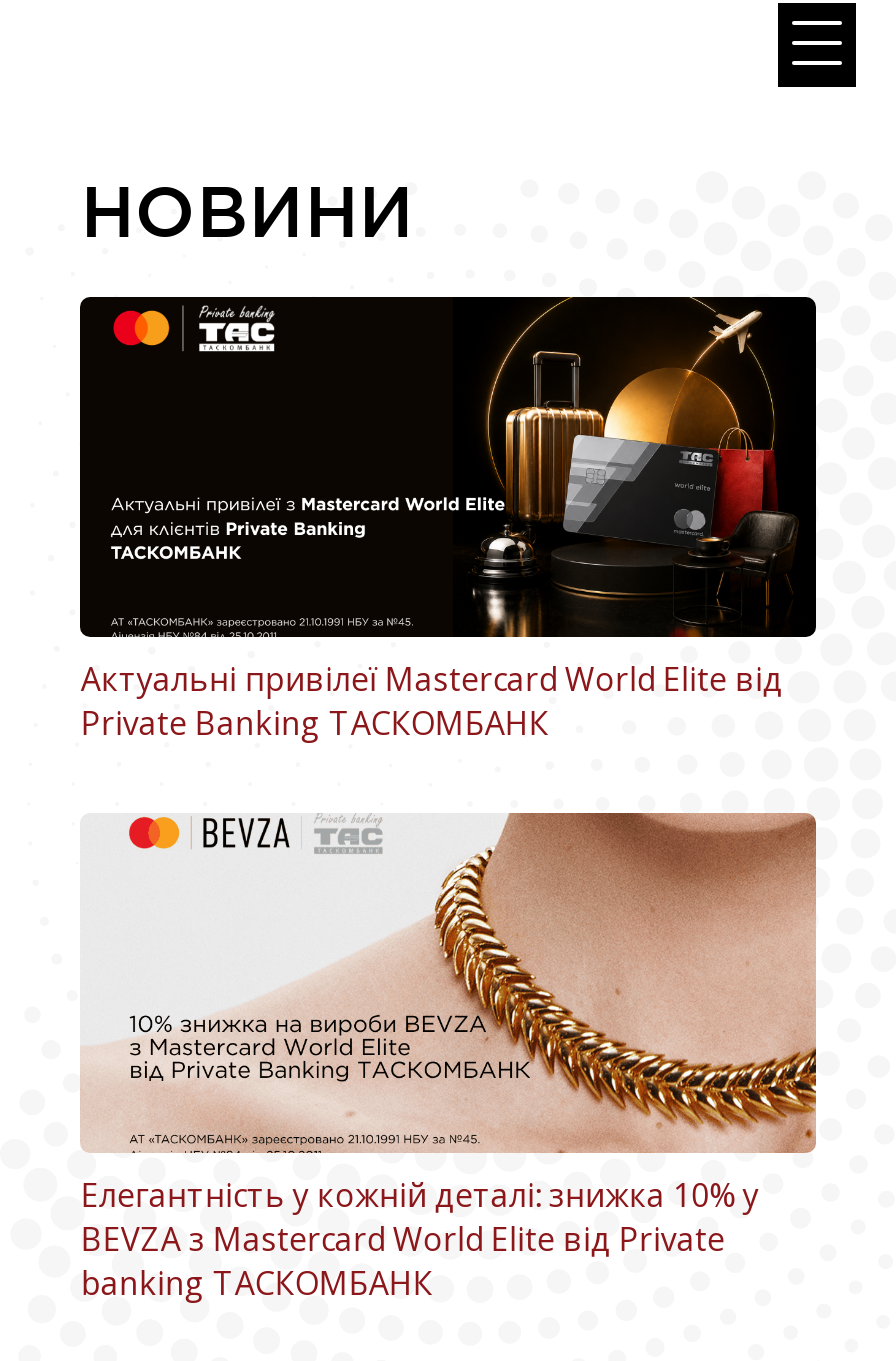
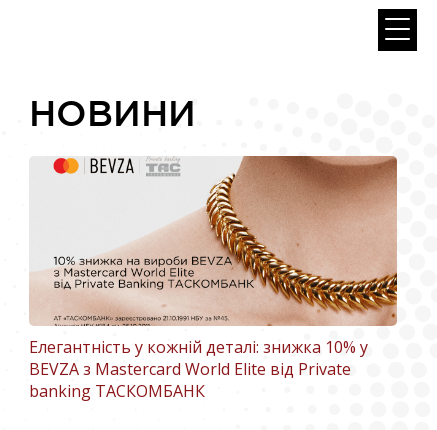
- [image]
- Актуальні привілеї Mastercard World Elite від
- Private Banking ТАСКОМБАНК
